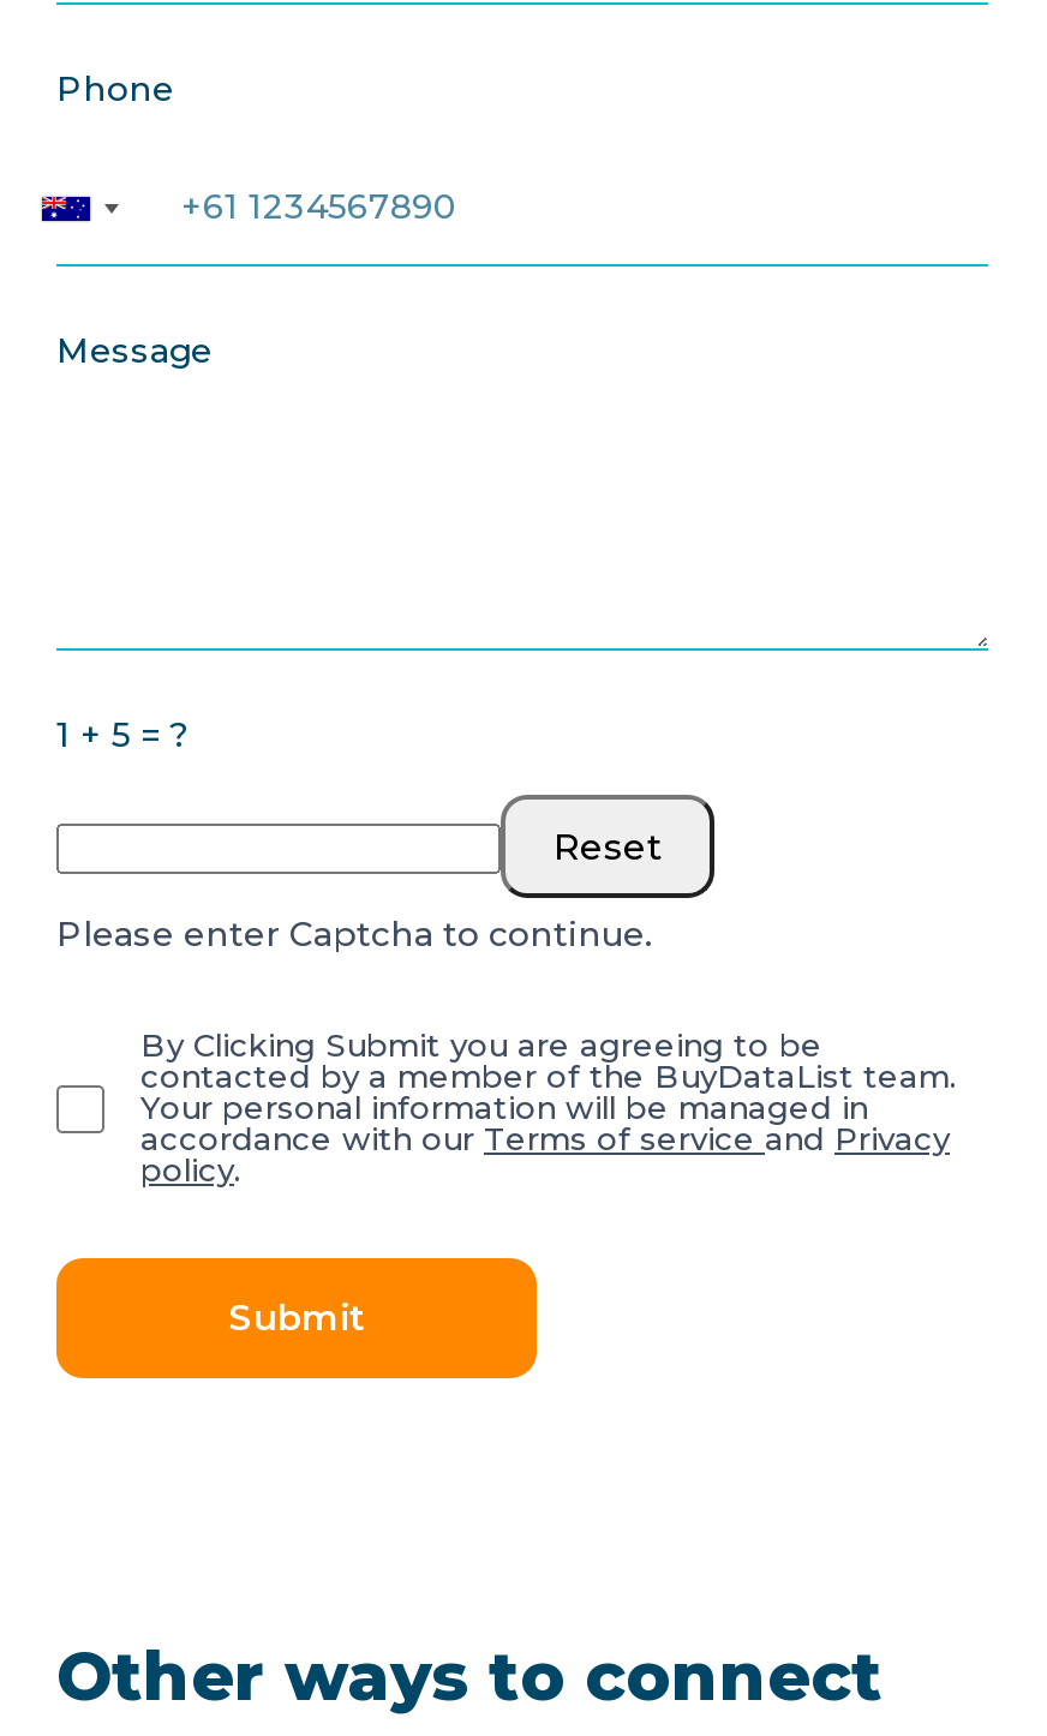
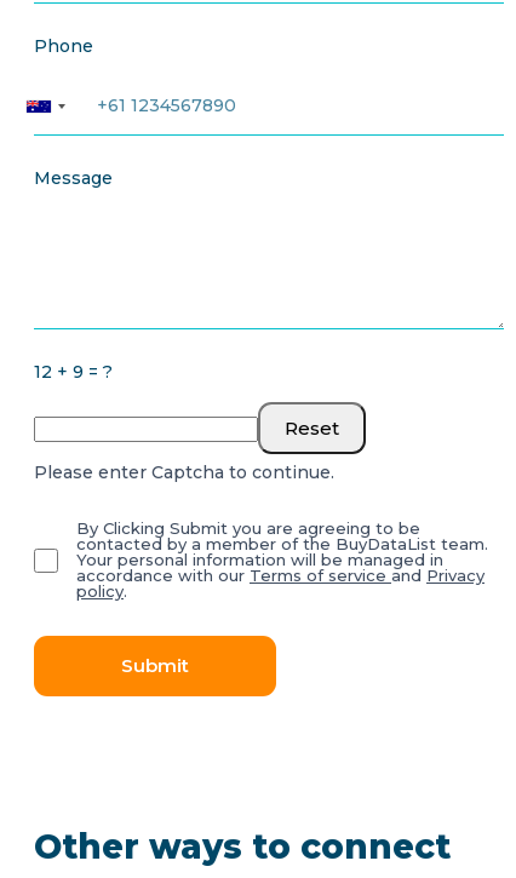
- 1 + 5 = ?
+ 12 + 9 = ?
